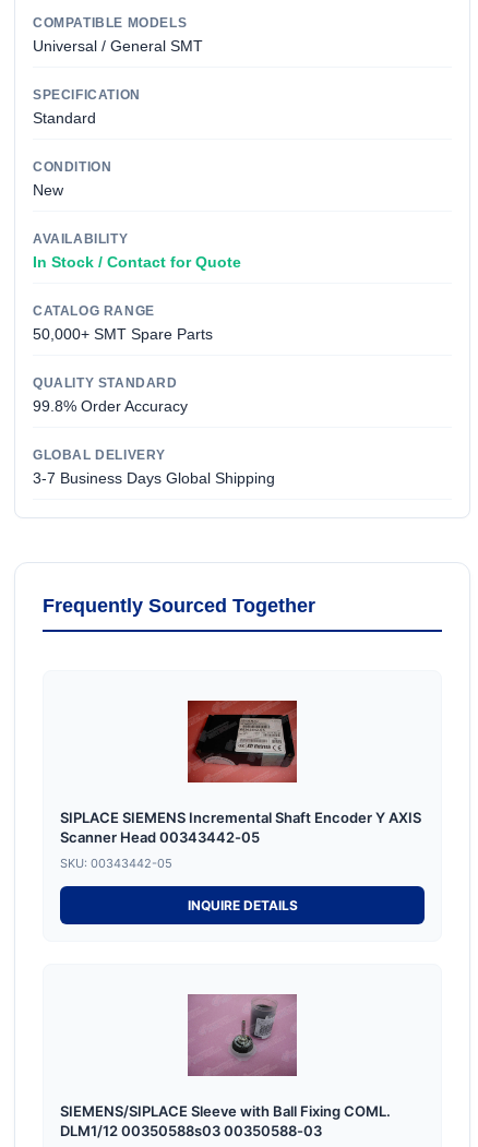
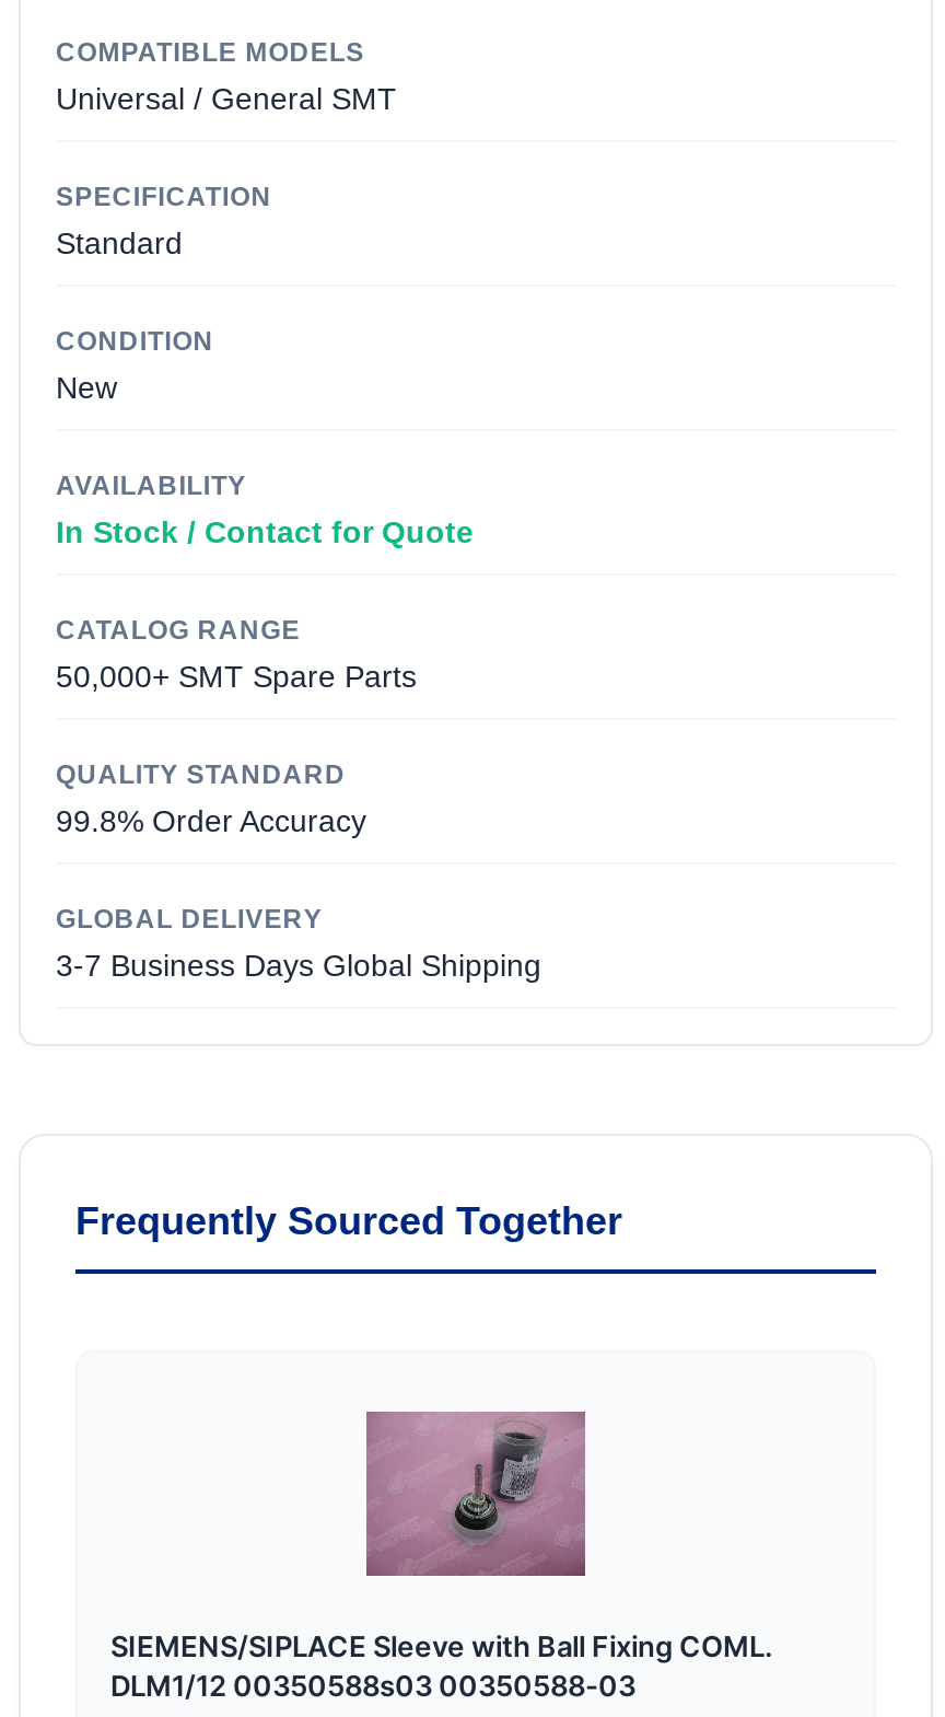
- [image]
- SIPLACE SIEMENS Incremental Shaft Encoder Y AXIS
- Scanner Head 00343442-05
- SKU: 00343442-05
- INQUIRE DETAILS
